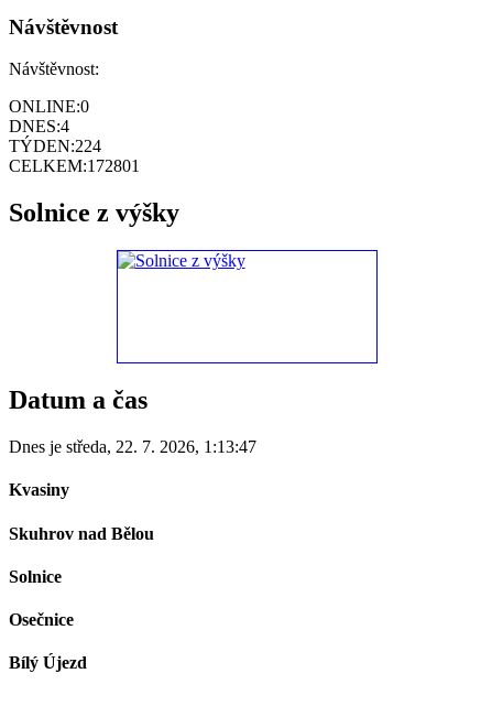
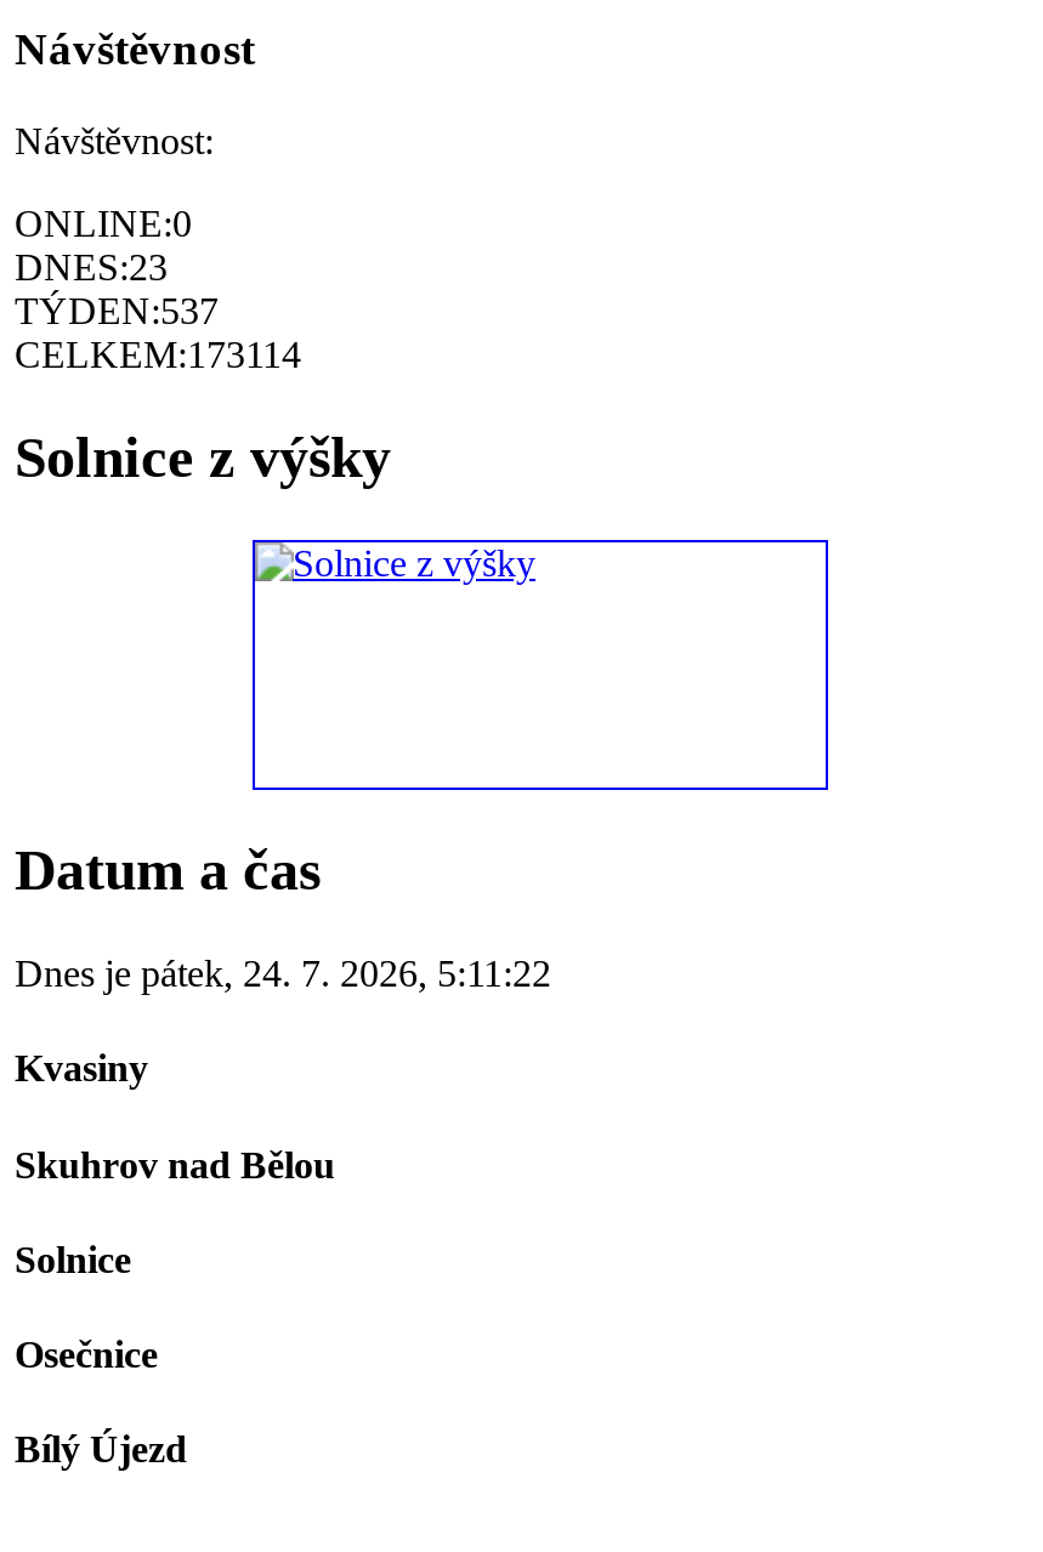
- DNES:4
+ DNES:23

- TÝDEN:224
+ TÝDEN:537

- CELKEM:172801
+ CELKEM:173114

- Dnes je středa, 22. 7. 2026, 1:13:47
+ Dnes je pátek, 24. 7. 2026, 5:11:22
